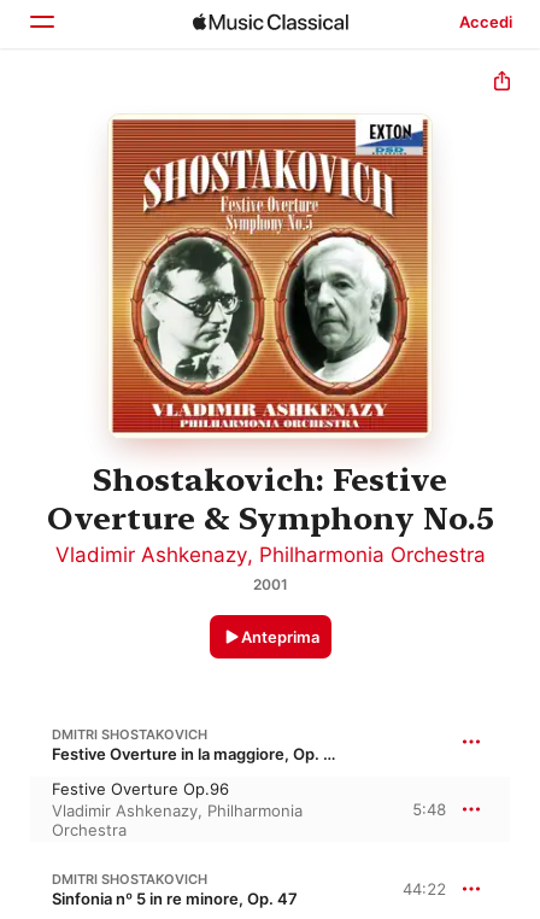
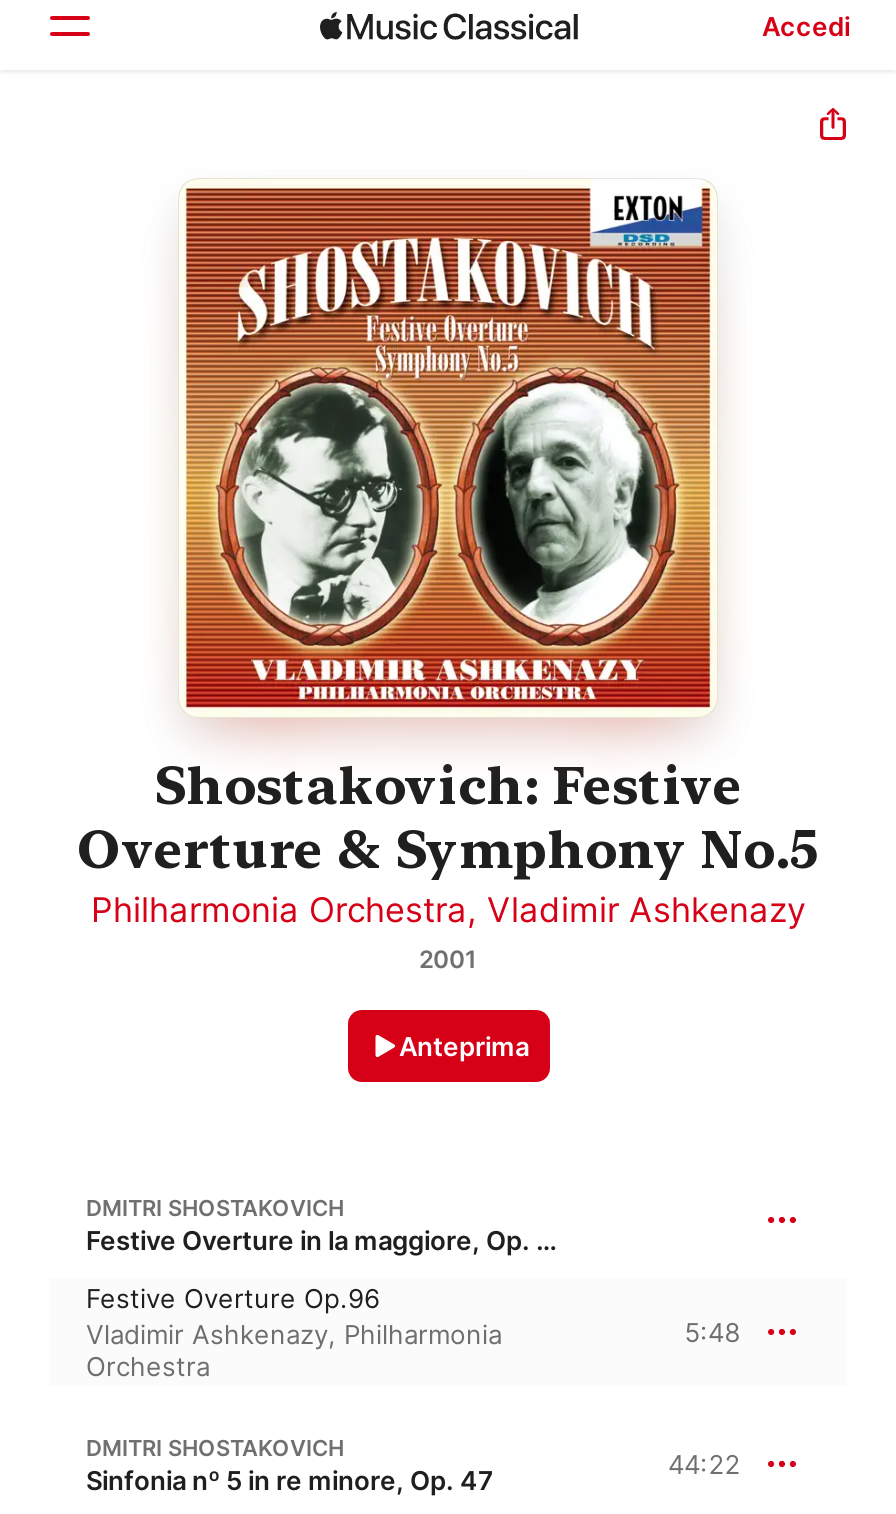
- Vladimir Ashkenazy, Philharmonia Orchestra
+ Philharmonia Orchestra, Vladimir Ashkenazy
